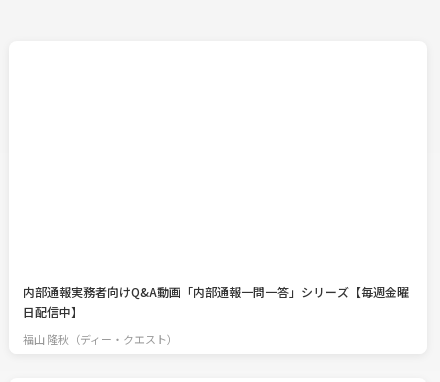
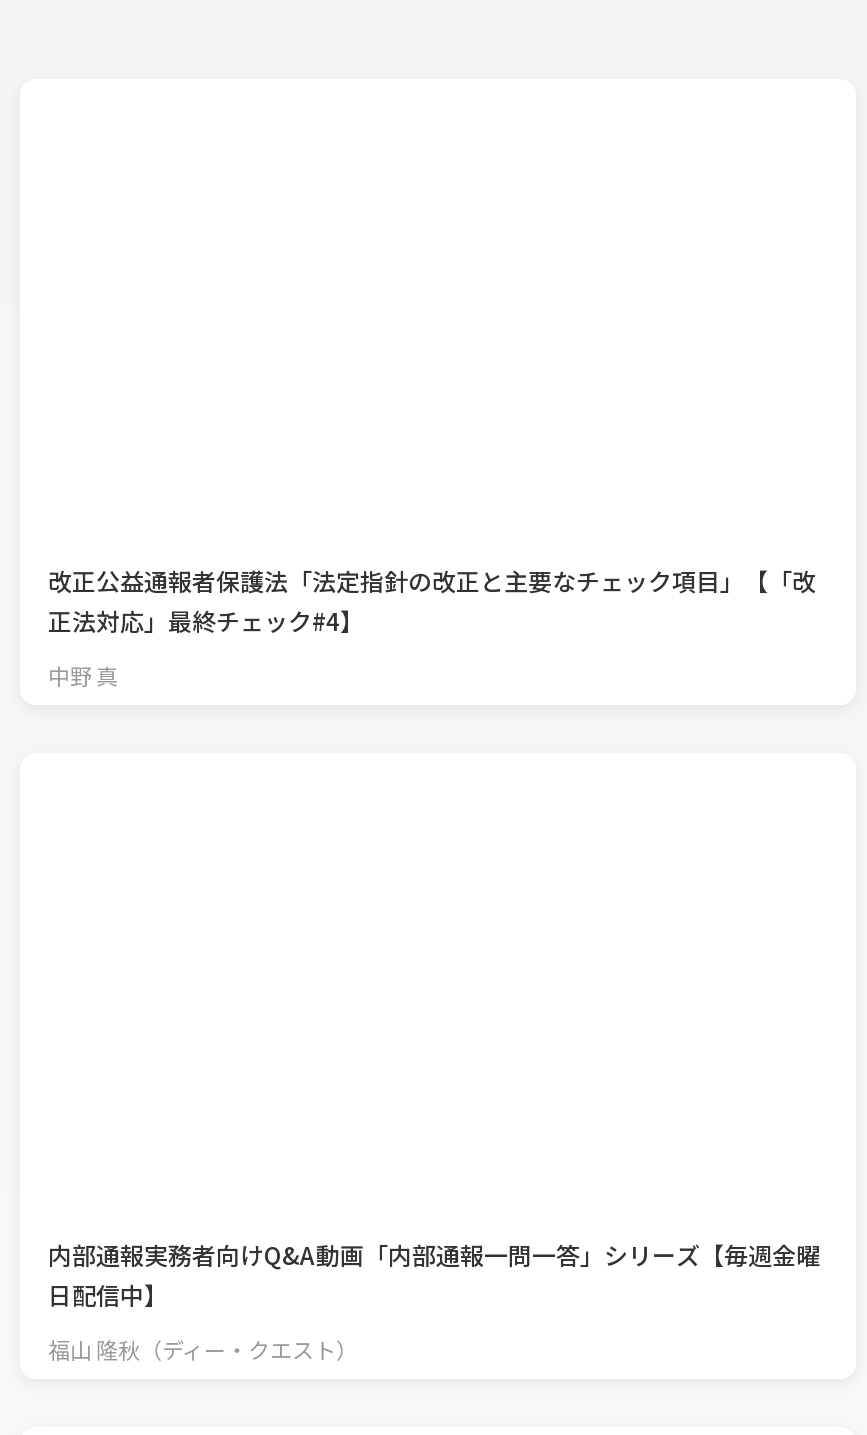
+ 改正公益通報者保護法「法定指針の改正と主要なチェック項目」【「改
+ 正法対応」最終チェック#4】
+ 中野 真
